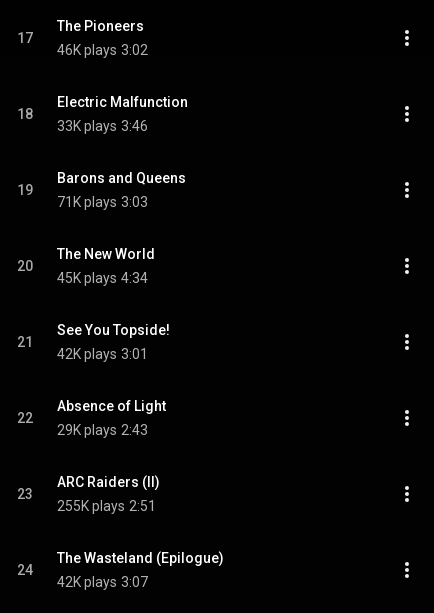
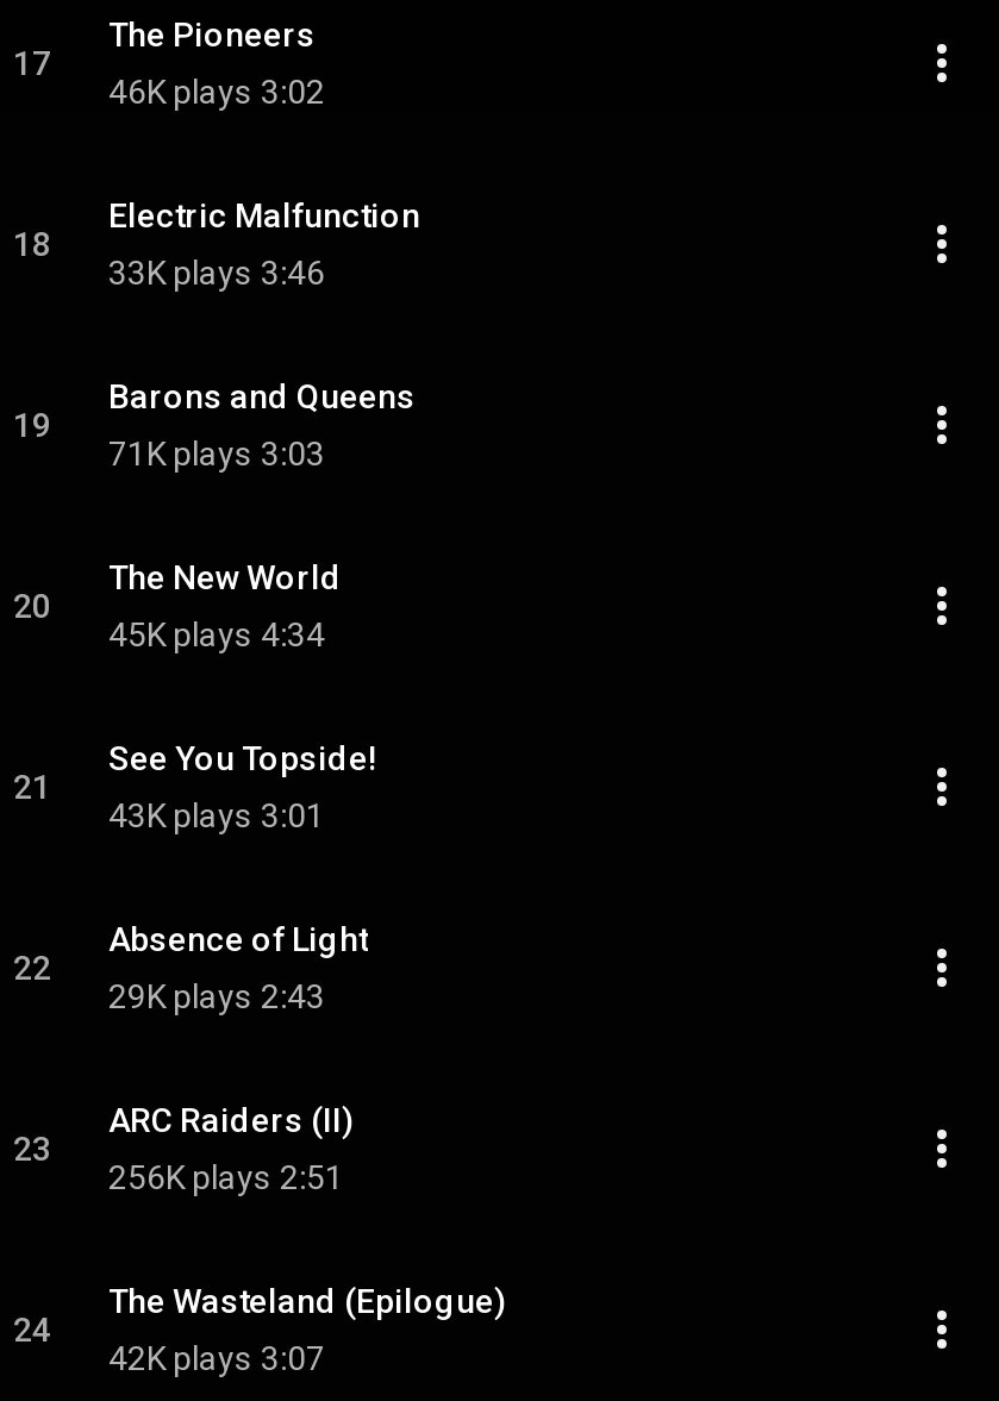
- 42K plays 3:01
+ 43K plays 3:01

- 255K plays 2:51
+ 256K plays 2:51
